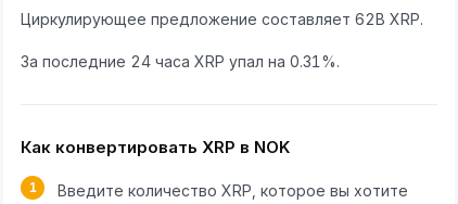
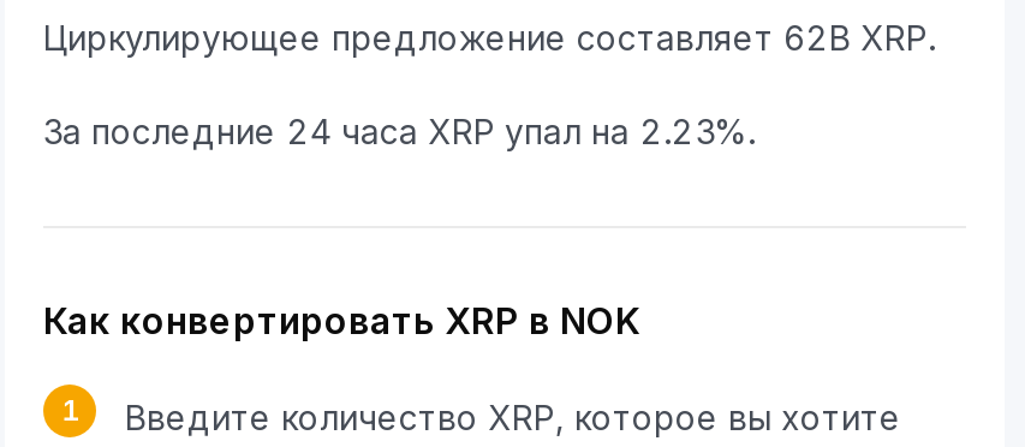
- За последние 24 часа XRP упал на 0.31%.
+ За последние 24 часа XRP упал на 2.23%.
